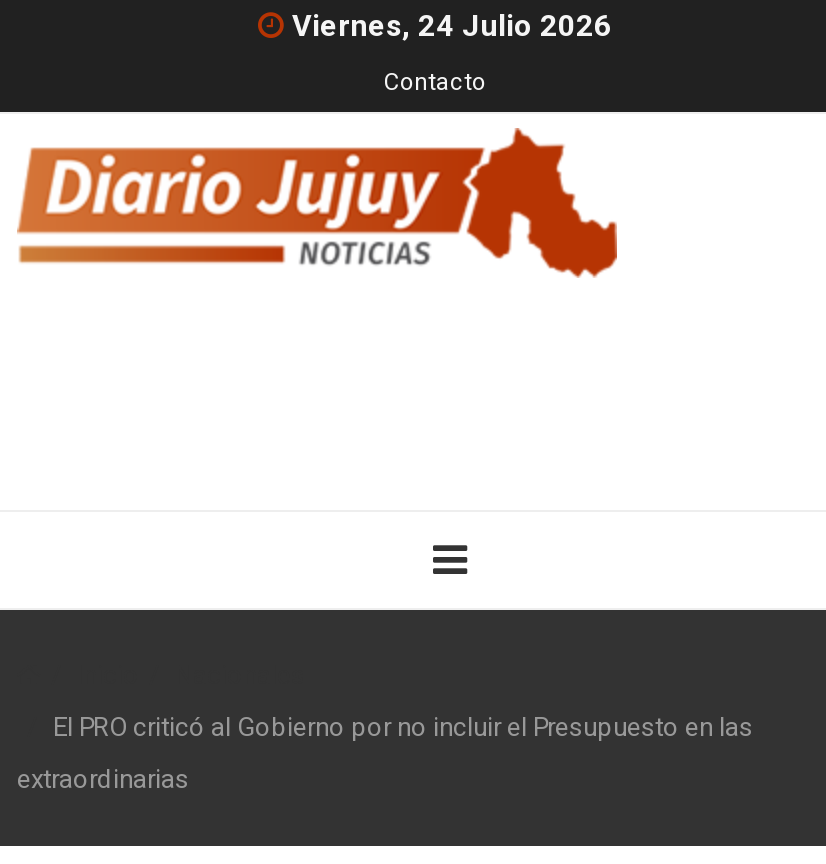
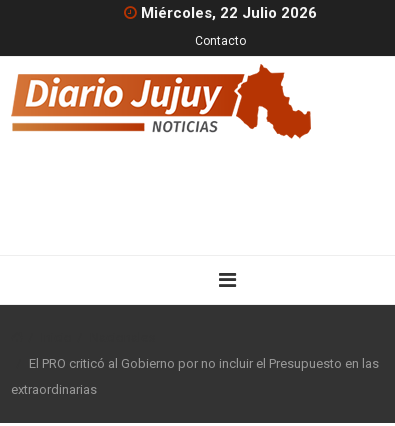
- Viernes, 24 Julio 2026
+ Miércoles, 22 Julio 2026
